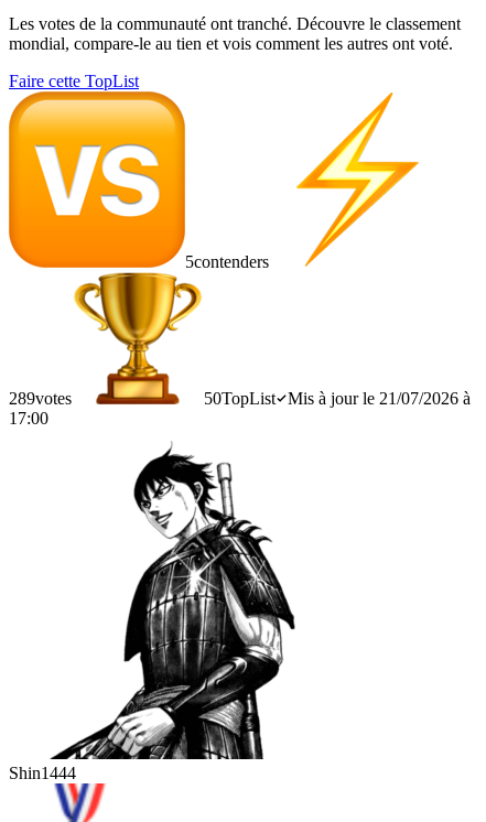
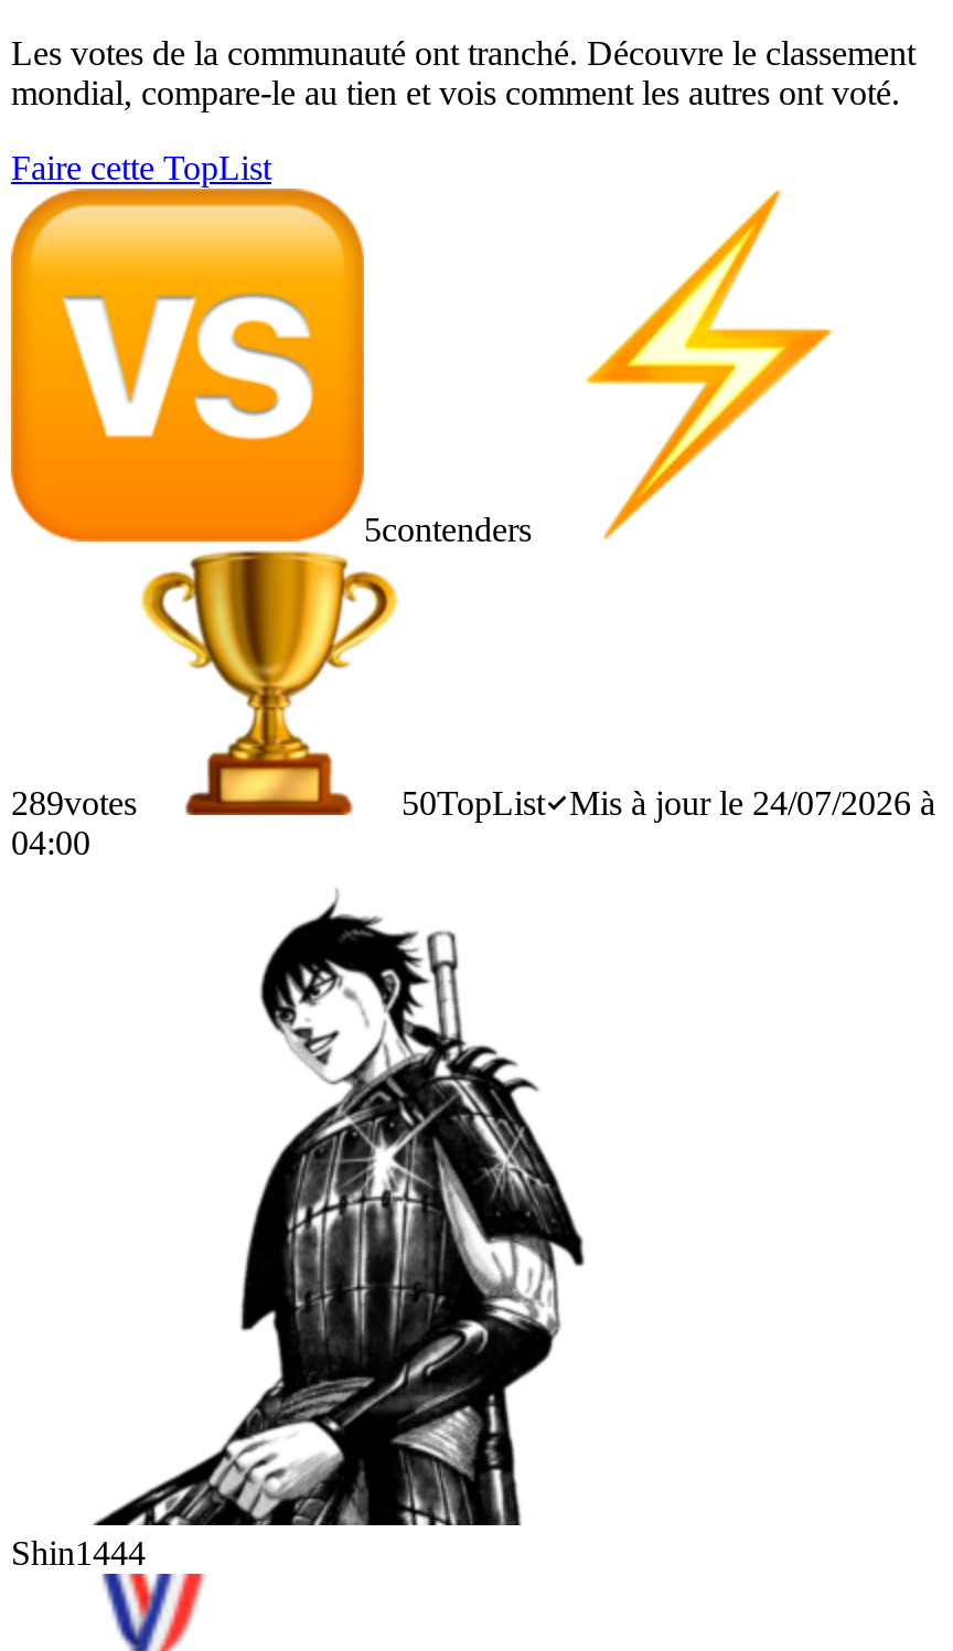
- 50TopList Mis à jour le 21/07/2026 à
+ 50TopList Mis à jour le 24/07/2026 à

- 17:00
+ 04:00
